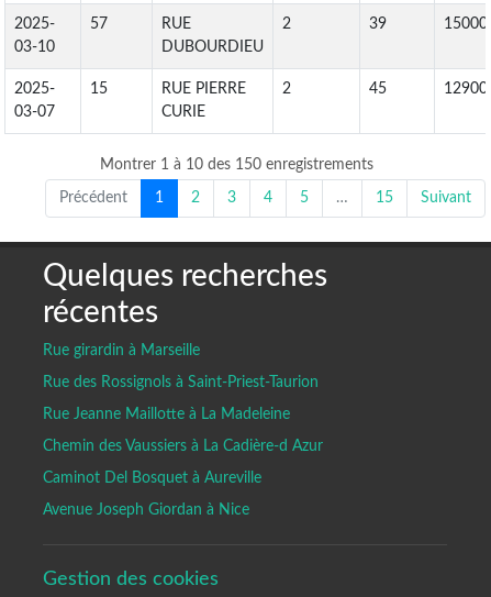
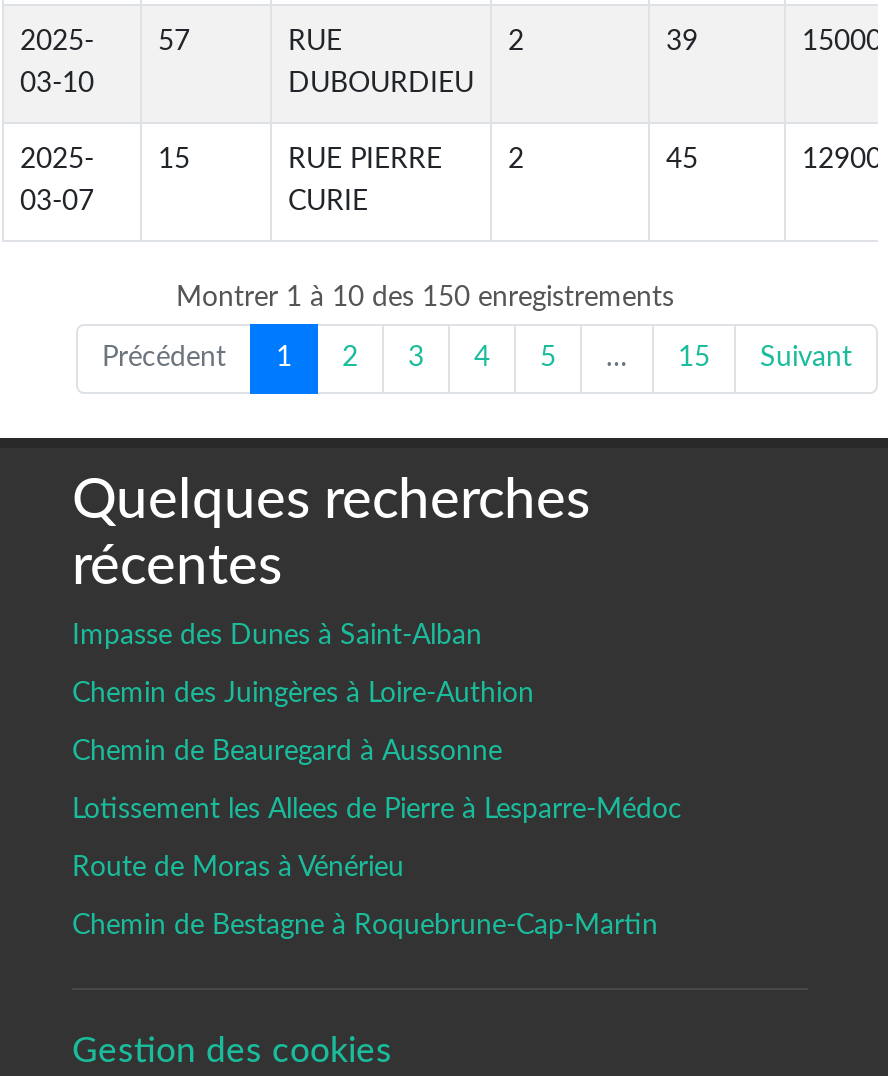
- Rue girardin à Marseille
+ Impasse des Dunes à Saint-Alban

- Rue des Rossignols à Saint-Priest-Taurion
+ Chemin des Juingères à Loire-Authion

- Rue Jeanne Maillotte à La Madeleine
+ Chemin de Beauregard à Aussonne

- Chemin des Vaussiers à La Cadière-d Azur
+ Lotissement les Allees de Pierre à Lesparre-Médoc

- Caminot Del Bosquet à Aureville
+ Route de Moras à Vénérieu

- Avenue Joseph Giordan à Nice
+ Chemin de Bestagne à Roquebrune-Cap-Martin
